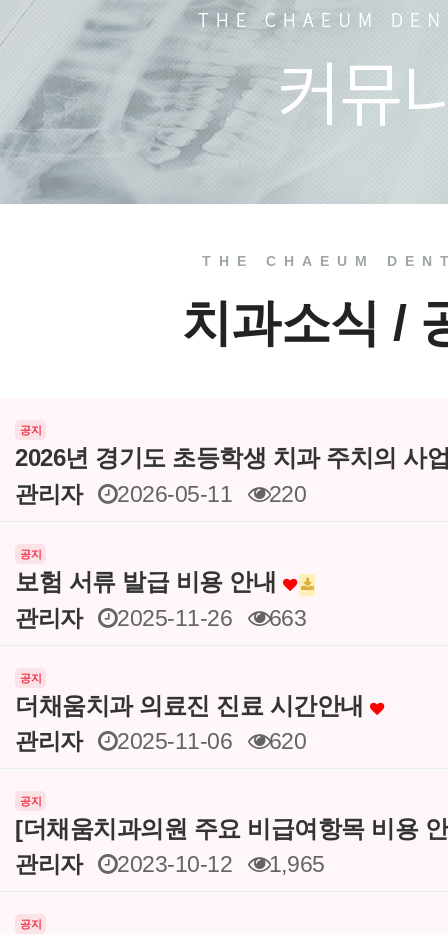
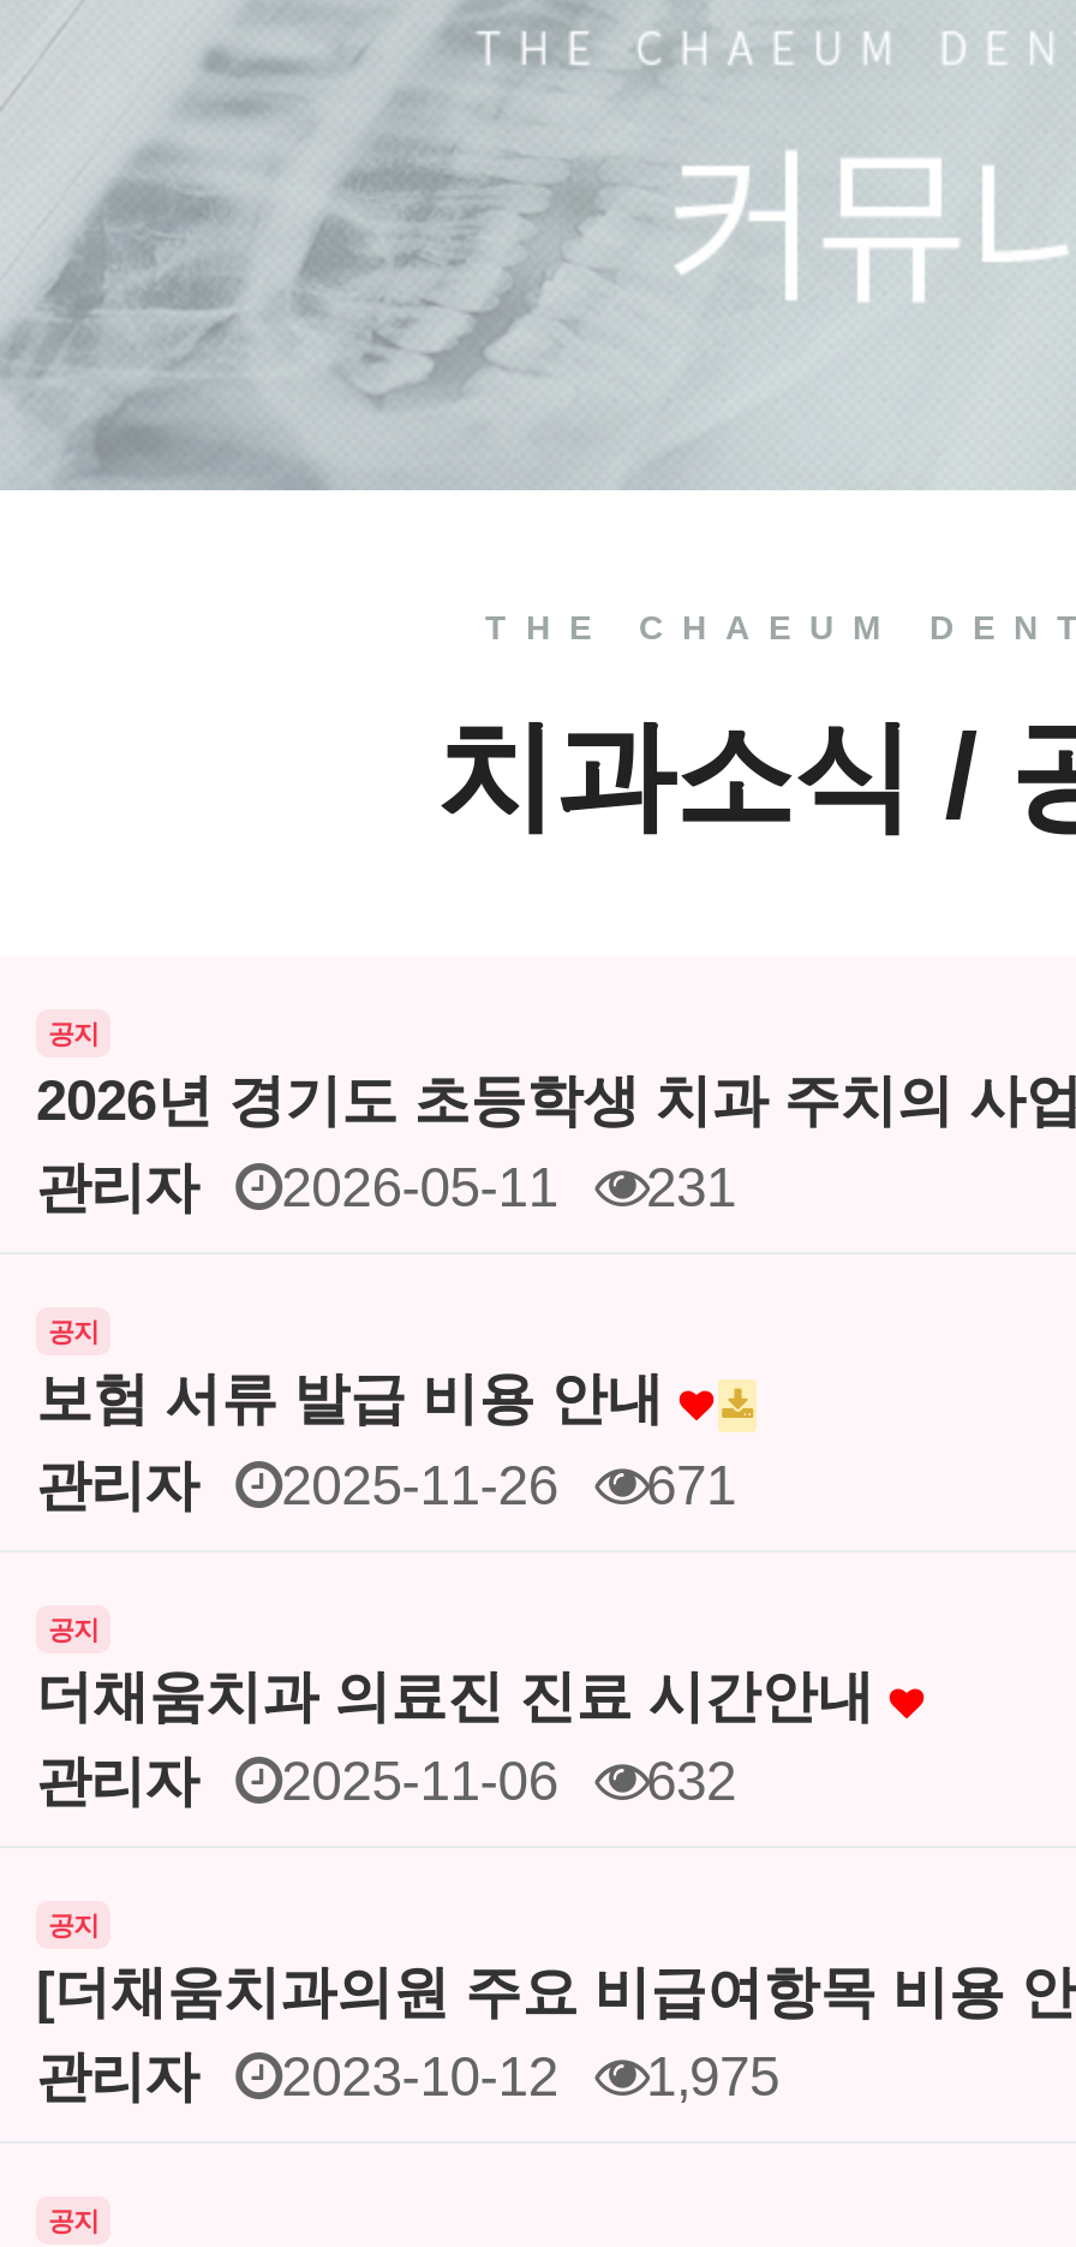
- 관리자 2026-05-11 220
+ 관리자 2026-05-11 231

- 관리자 2025-11-26 663
+ 관리자 2025-11-26 671

- 관리자 2025-11-06 620
+ 관리자 2025-11-06 632

- 관리자 2023-10-12 1,965
+ 관리자 2023-10-12 1,975
